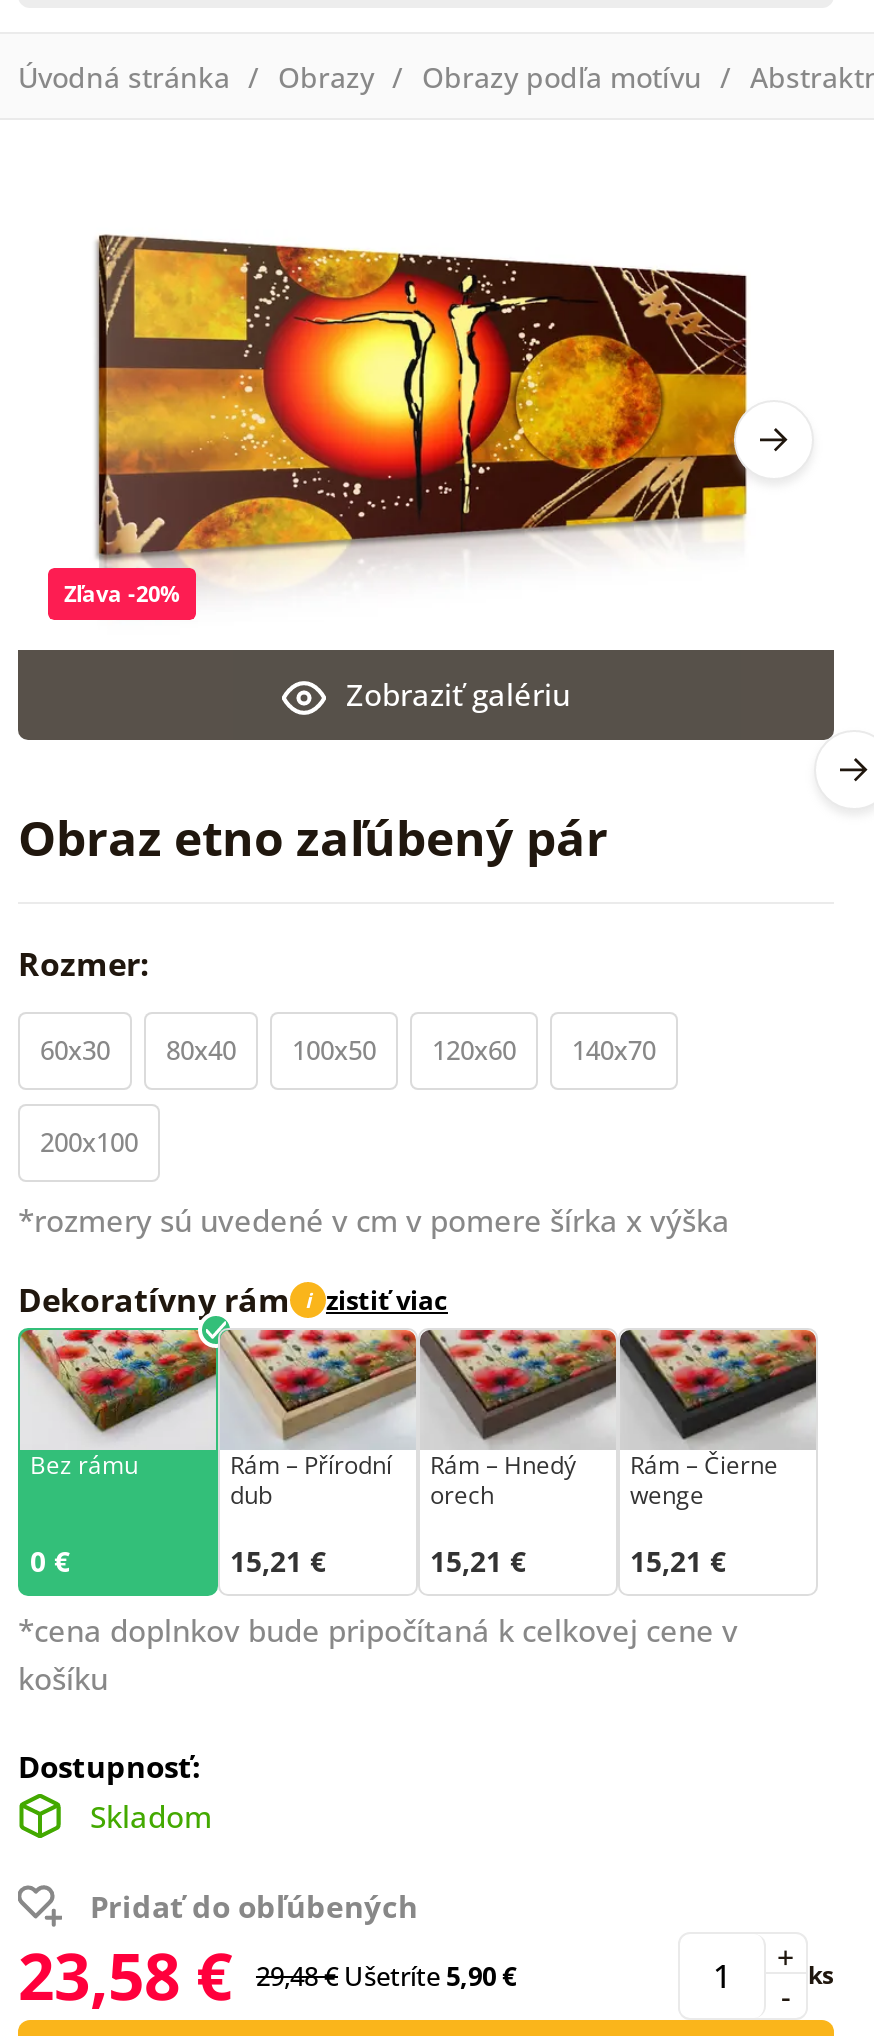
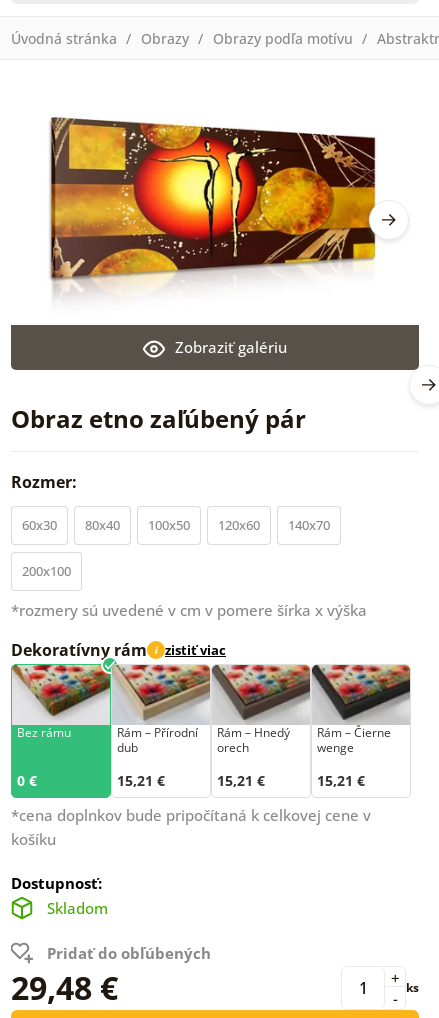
- Zľava -20%

- 23,58 €
- 29,48 € Ušetríte 5,90 €
+ 29,48 €
